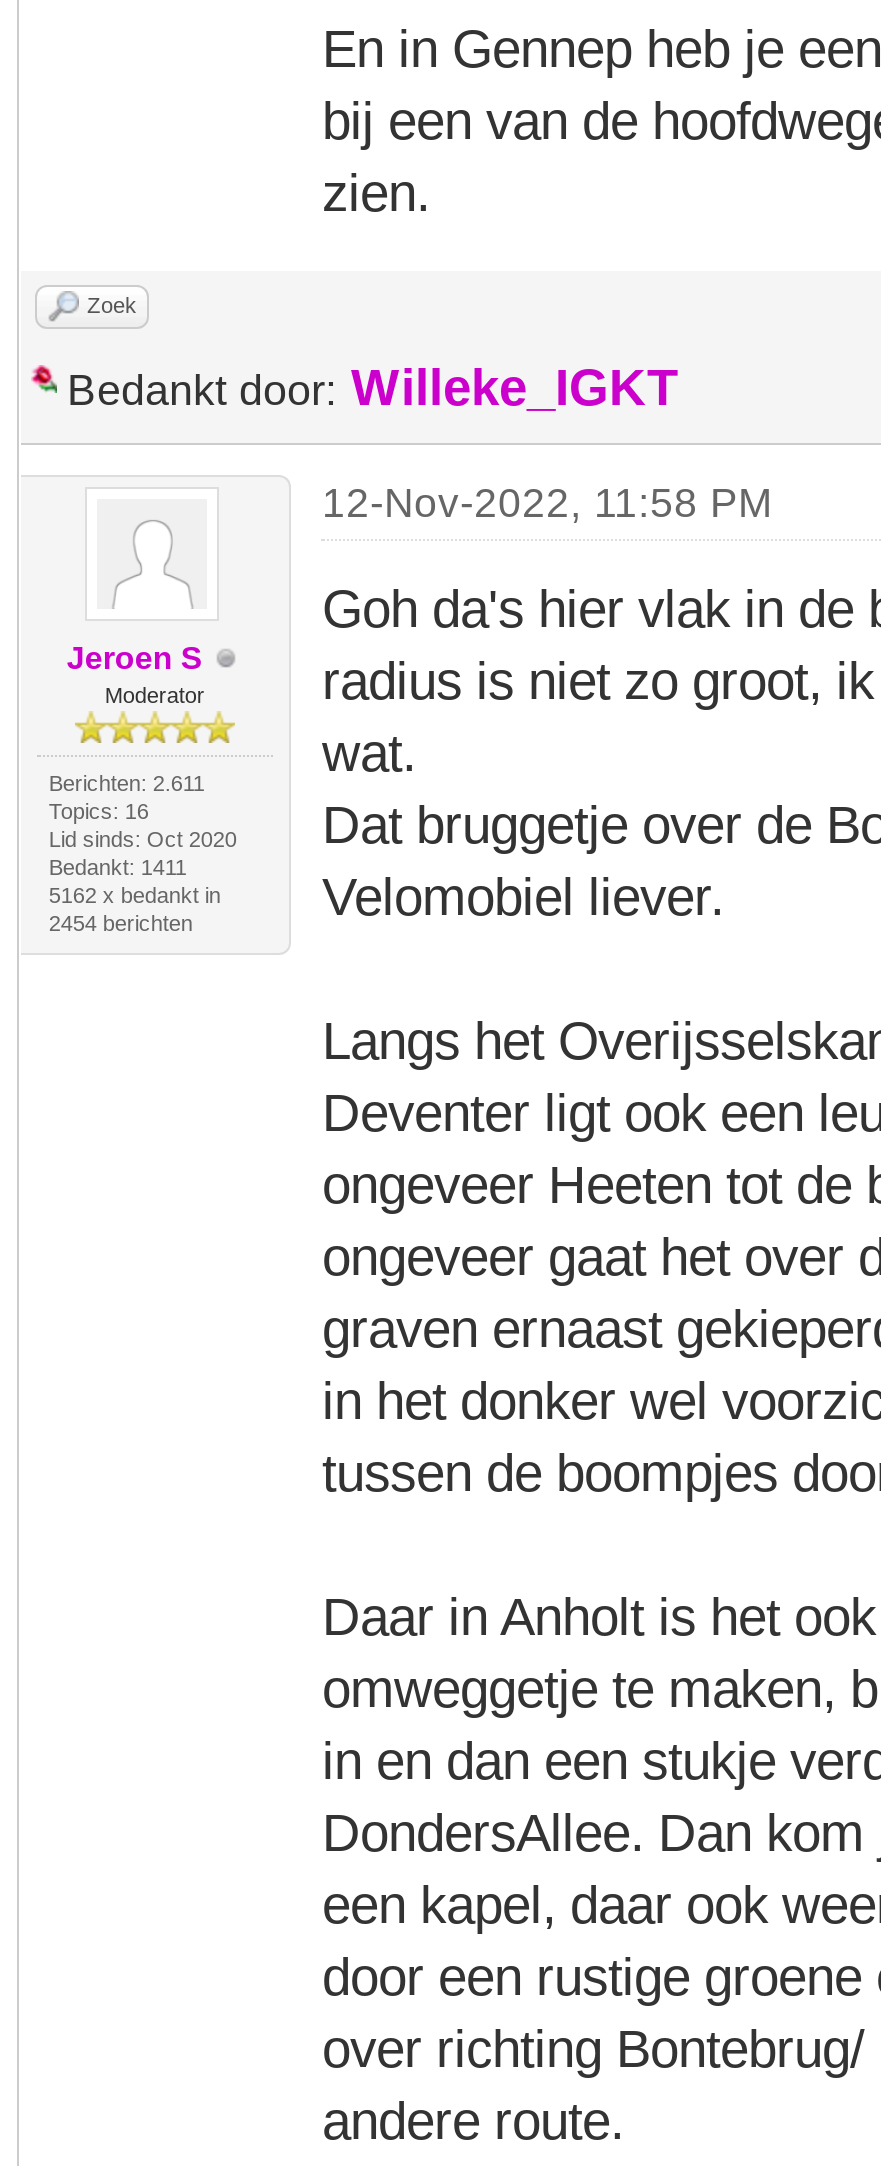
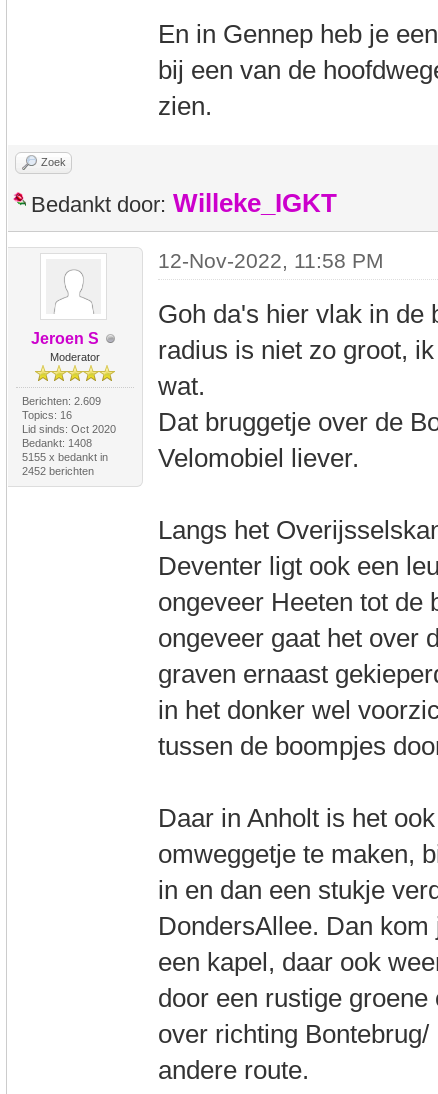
- Berichten: 2.611
+ Berichten: 2.609

- Bedankt: 1411
+ Bedankt: 1408

- 5162 x bedankt in
+ 5155 x bedankt in

- 2454 berichten
+ 2452 berichten
